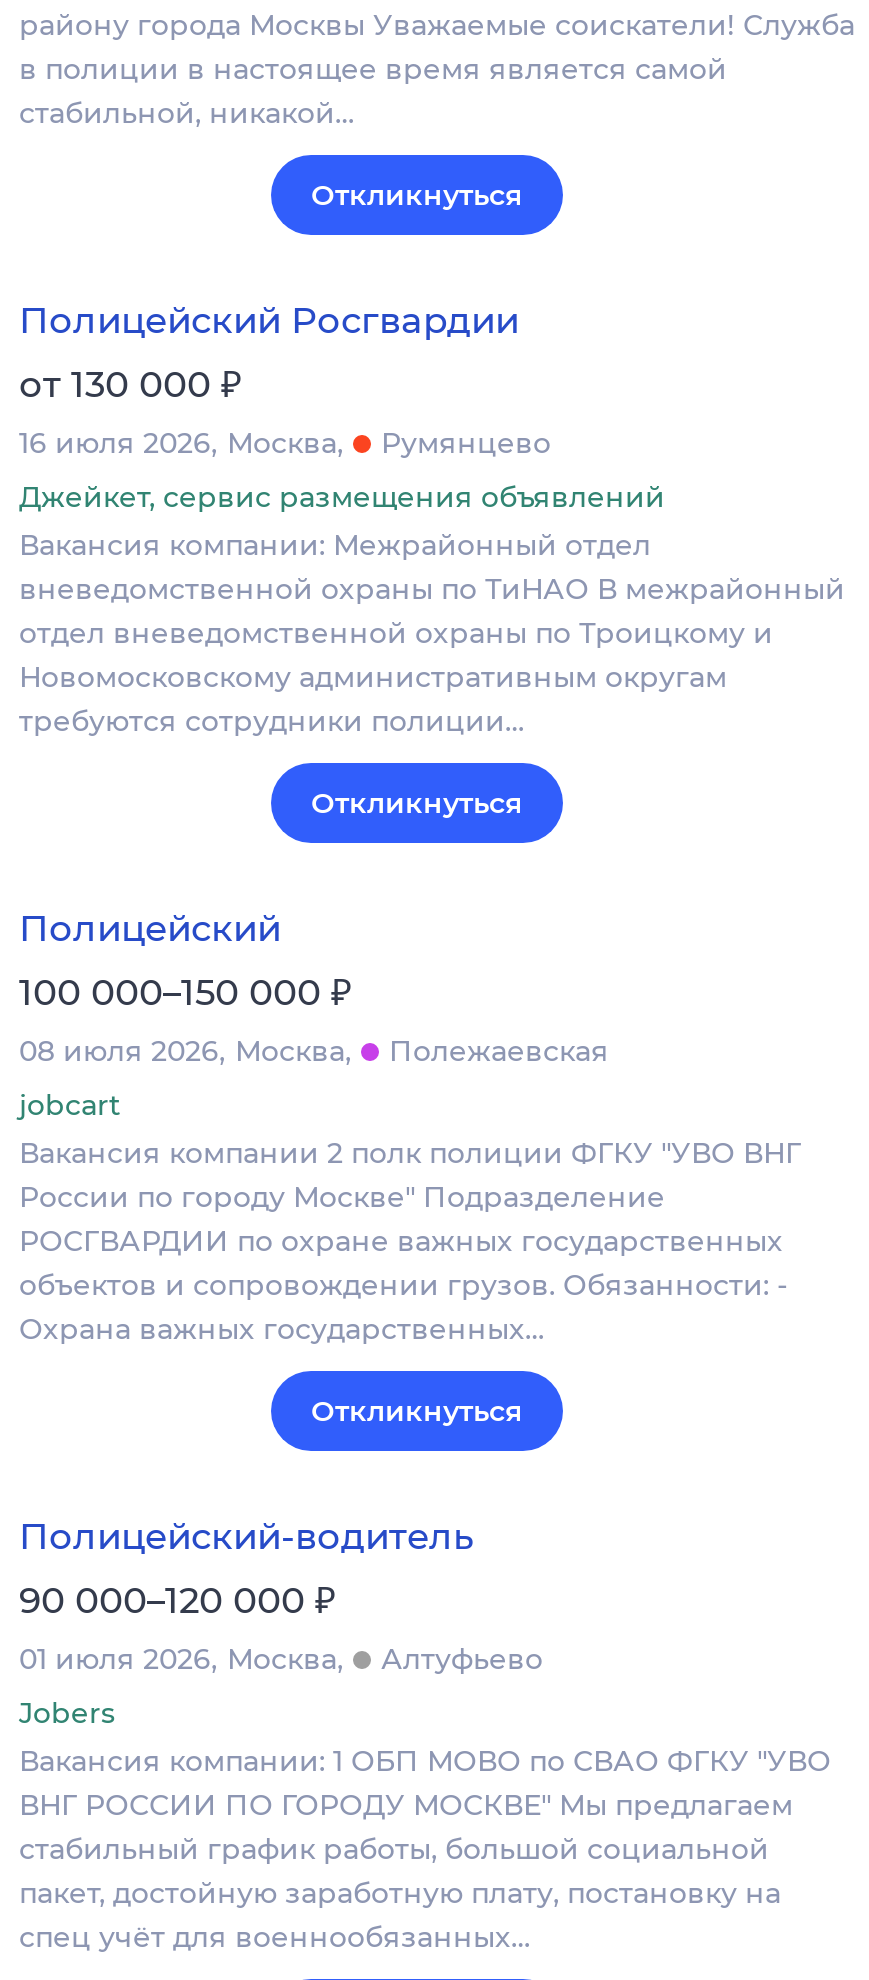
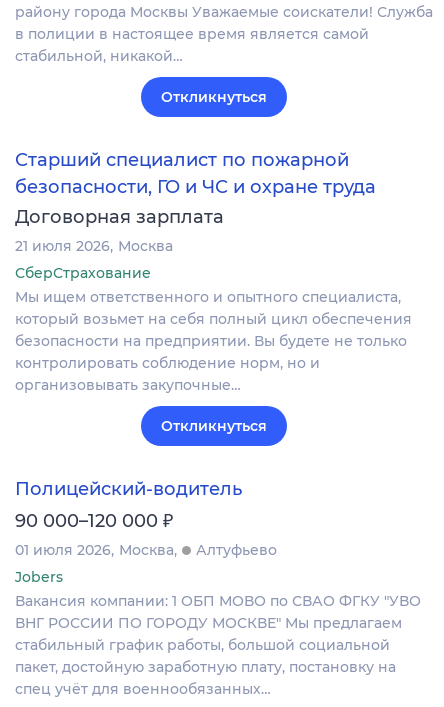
- Полицейский Росгвардии
- от 130 000 ₽
- 16 июля 2026 Москва
- Румянцево
- Джейкет, сервис размещения объявлений
- Вакансия компании: Межрайонный отдел
- вневедомственной охраны по ТиНАО В межрайонный
- отдел вневедомственной охраны по Троицкому и
- Новомосковскому административным округам
- требуются сотрудники полиции…
- Откликнуться
- Полицейский
- 100 000–150 000 ₽
- 08 июля 2026 Москва
- Полежаевская
- jobcart
- Вакансия компании 2 полк полиции ФГКУ "УВО ВНГ
- России по городу Москве" Подразделение
- РОСГВАРДИИ по охране важных государственных
- объектов и сопровождении грузов. Обязанности: -
- Охрана важных государственных…
+ Старший специалист по пожарной
+ безопасности, ГО и ЧС и охране труда
+ Договорная зарплата
+ 21 июля 2026 Москва
+ СберСтрахование
+ Мы ищем ответственного и опытного специалиста,
+ который возьмет на себя полный цикл обеспечения
+ безопасности на предприятии. Вы будете не только
+ контролировать соблюдение норм, но и
+ организовывать закупочные…
